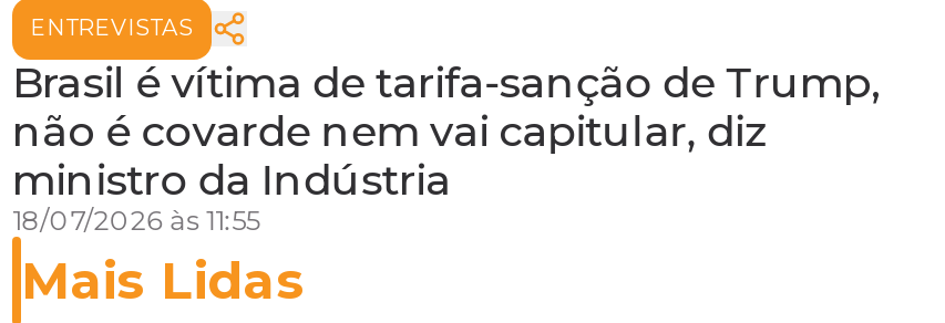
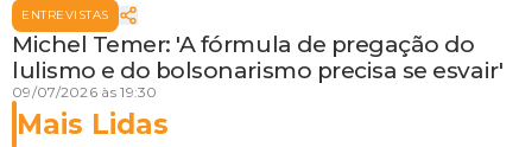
- Brasil é vítima de tarifa-sanção de Trump,
- não é covarde nem vai capitular, diz
- ministro da Indústria
- 18/07/2026 às 11:55
+ Michel Temer: 'A fórmula de pregação do
+ lulismo e do bolsonarismo precisa se esvair'
+ 09/07/2026 às 19:30
